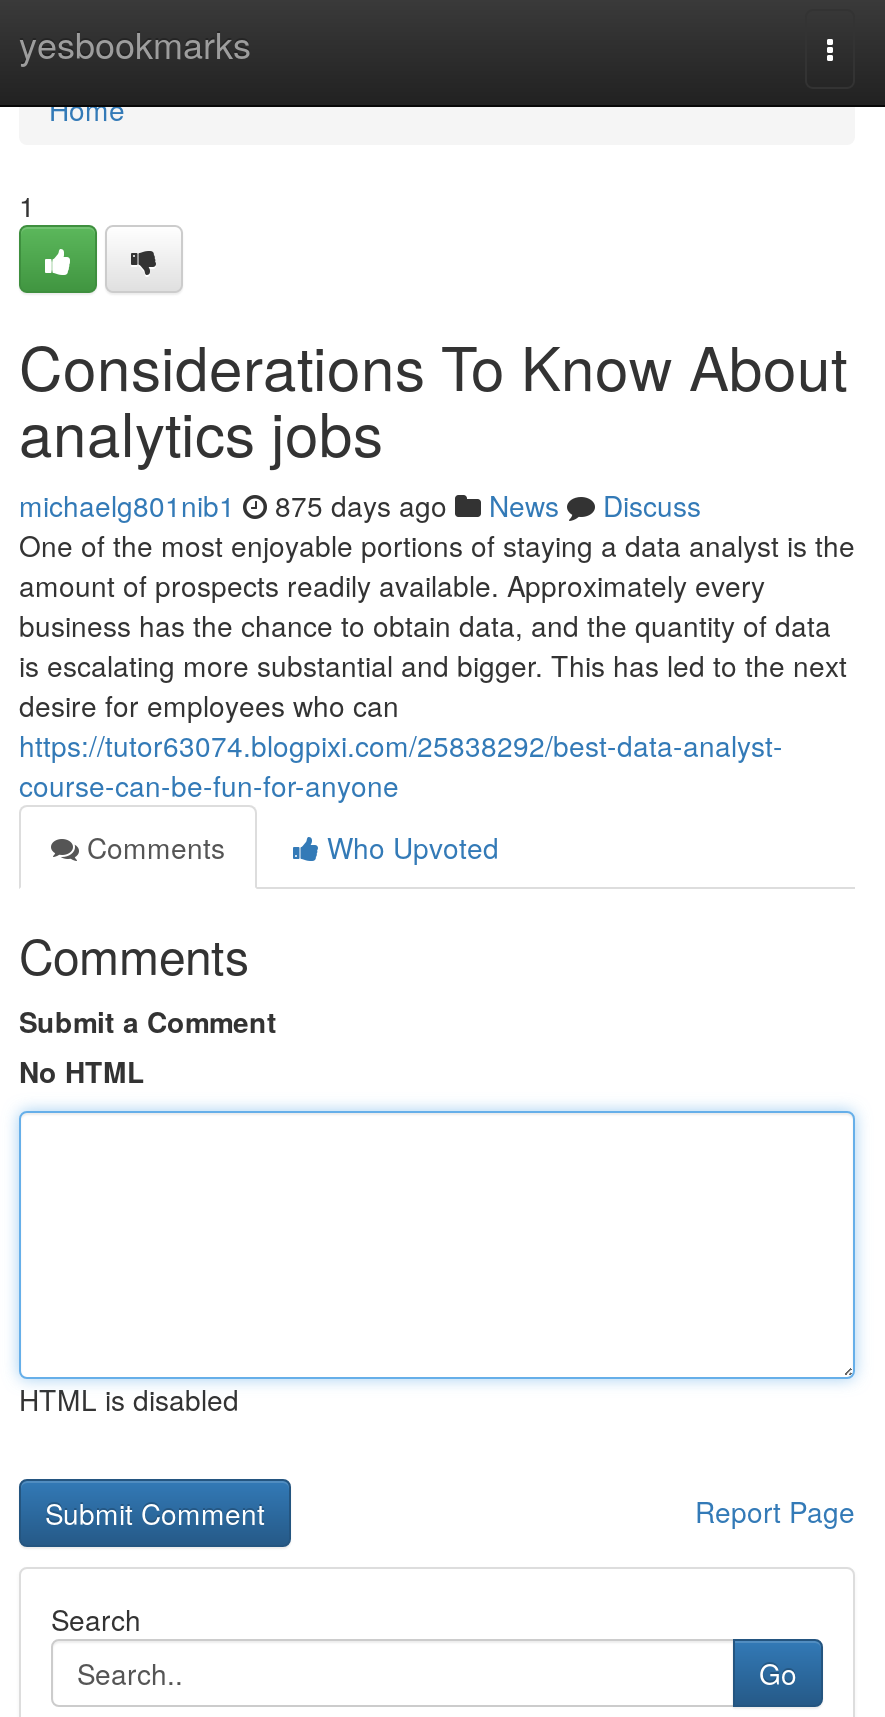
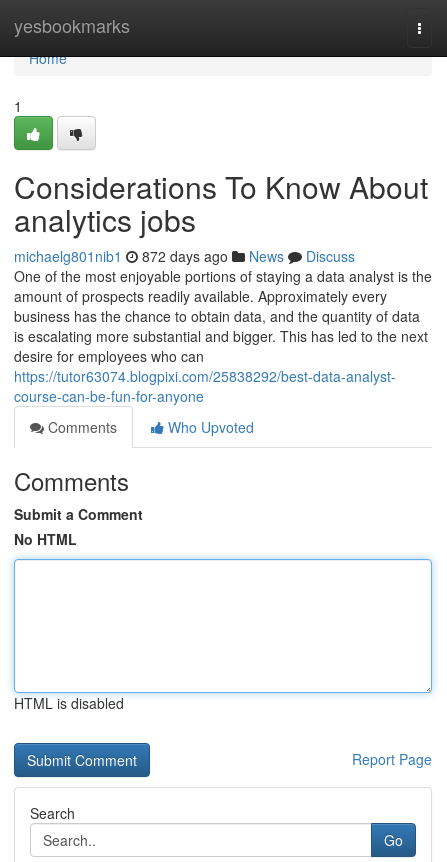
- michaelg801nib1 875 days ago News Discuss
+ michaelg801nib1 872 days ago News Discuss
